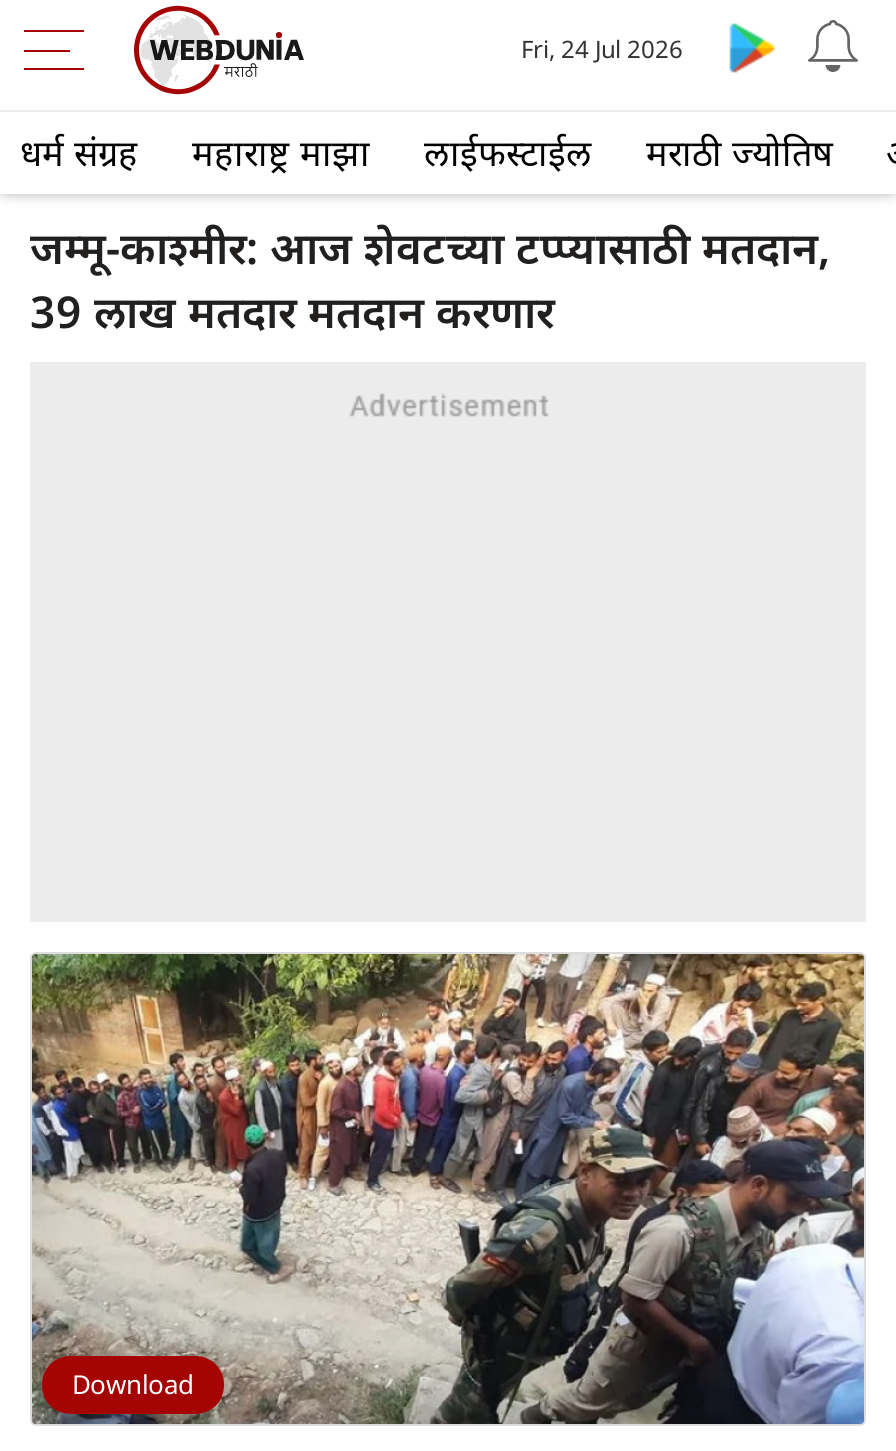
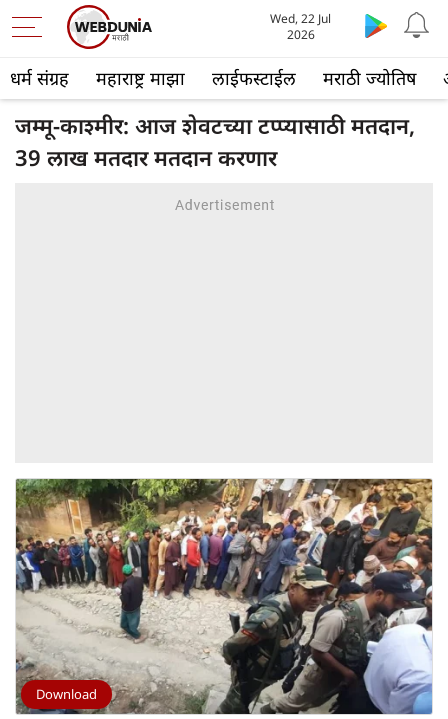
- Fri, 24 Jul 2026
+ Wed, 22 Jul
+ 2026
